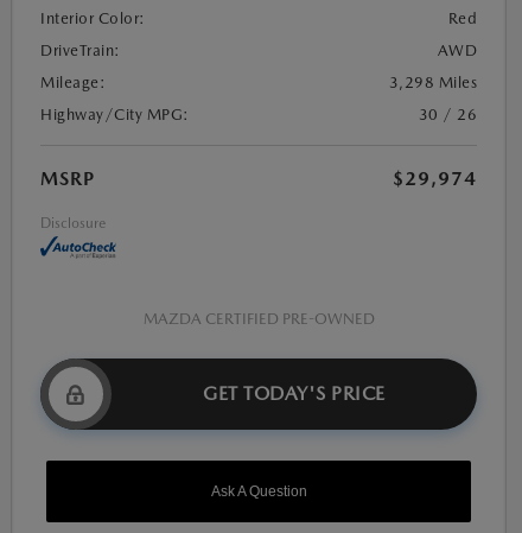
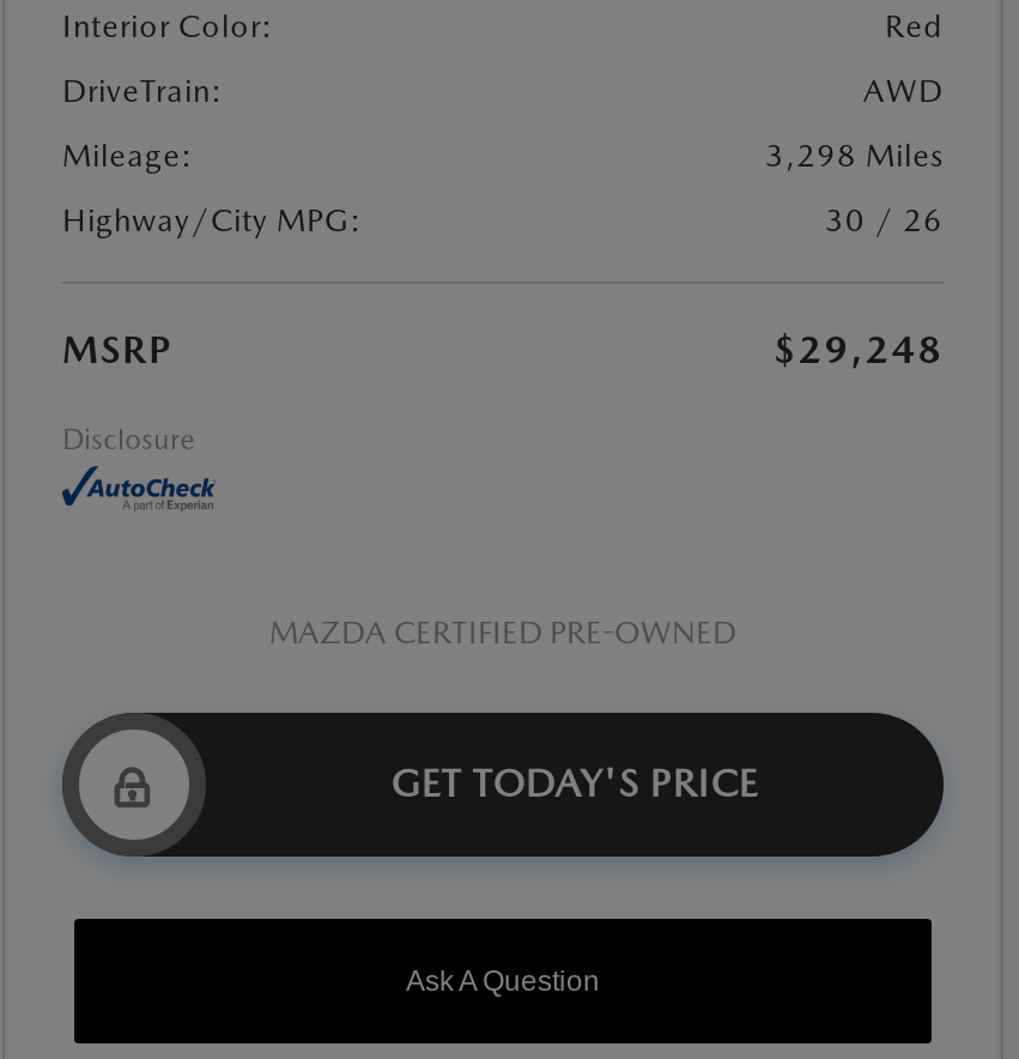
- $29,974
+ $29,248
